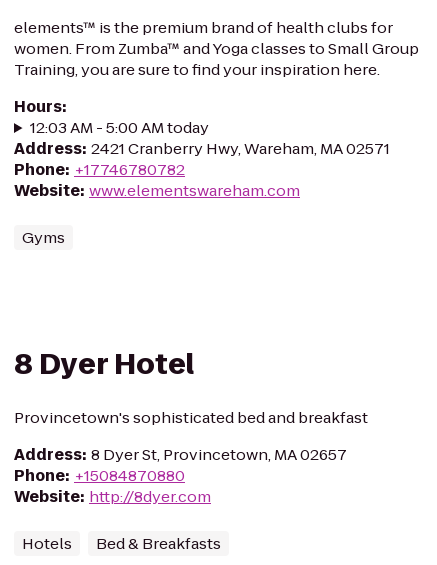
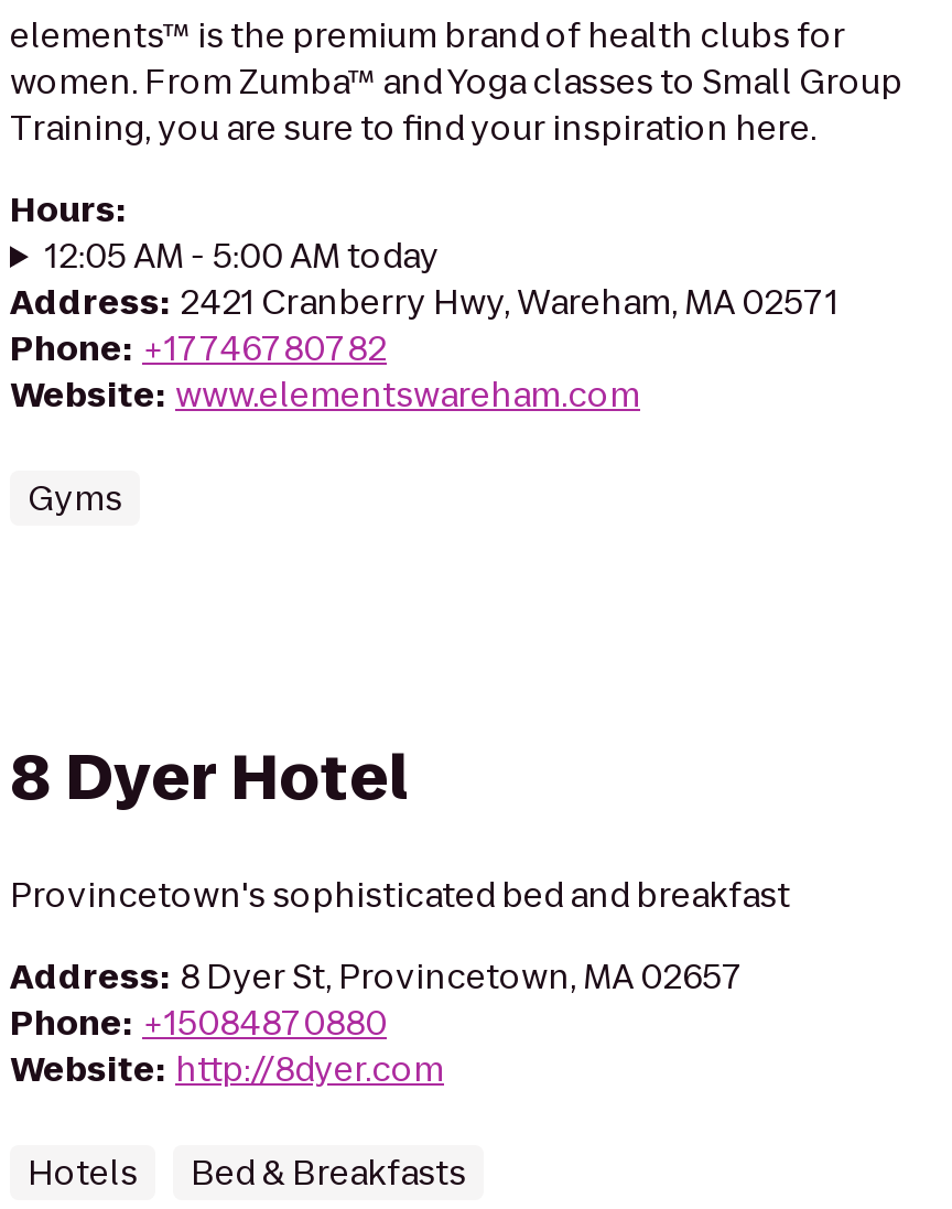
- 12:03 AM - 5:00 AM today
+ 12:05 AM - 5:00 AM today
